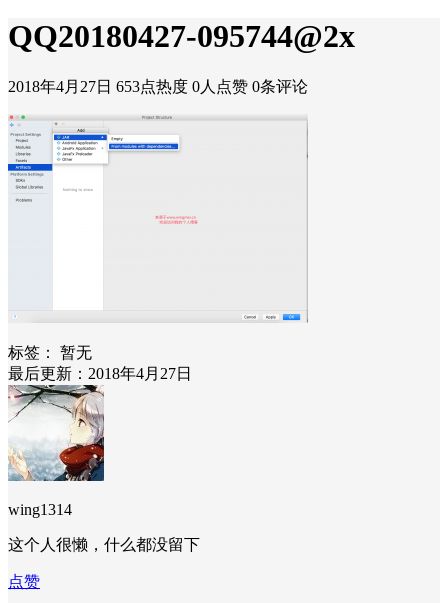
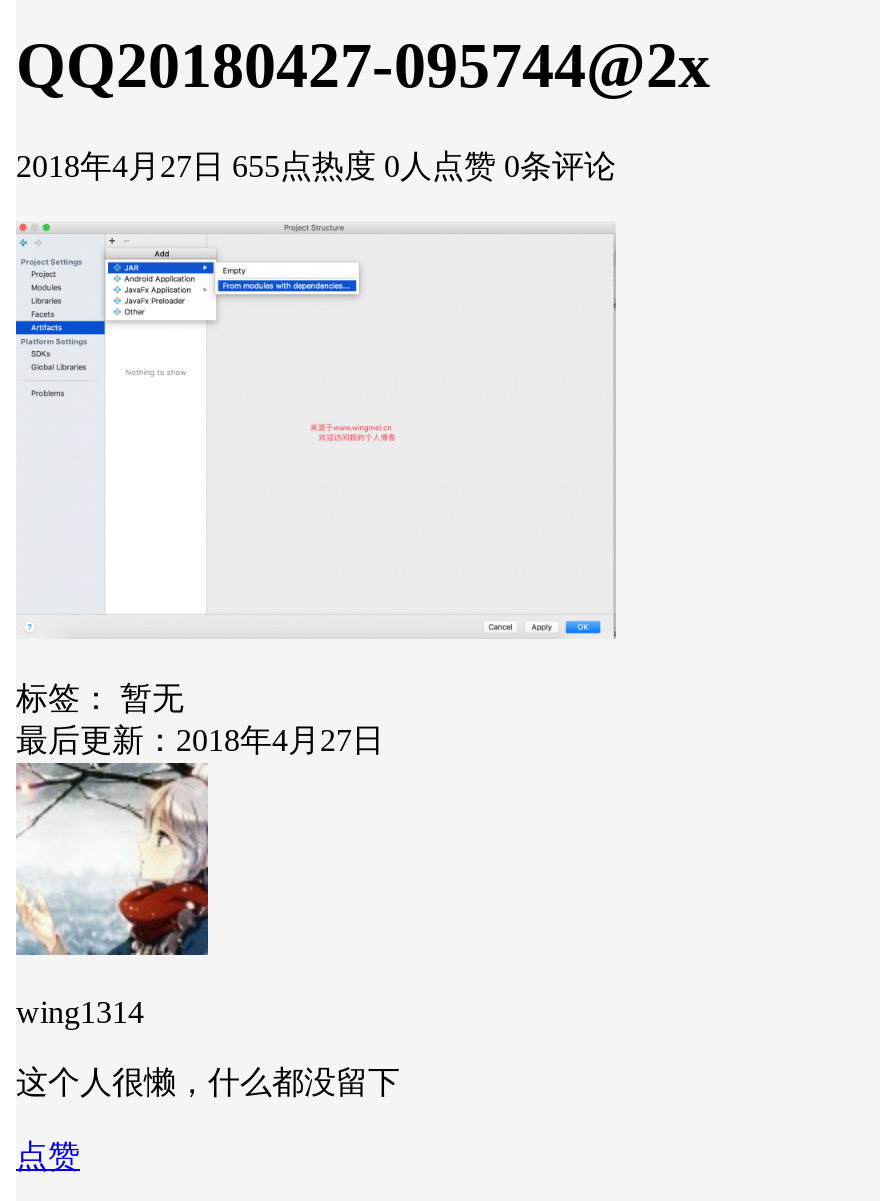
- 2018年4月27日 653点热度 0人点赞 0条评论
+ 2018年4月27日 655点热度 0人点赞 0条评论
